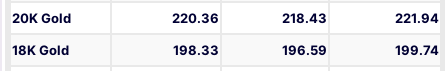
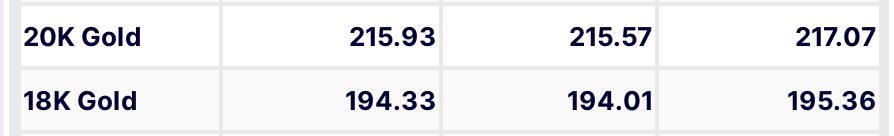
- 220.36
+ 215.93

- 218.43
+ 215.57

- 221.94
+ 217.07

- 198.33
+ 194.33

- 196.59
+ 194.01

- 199.74
+ 195.36
